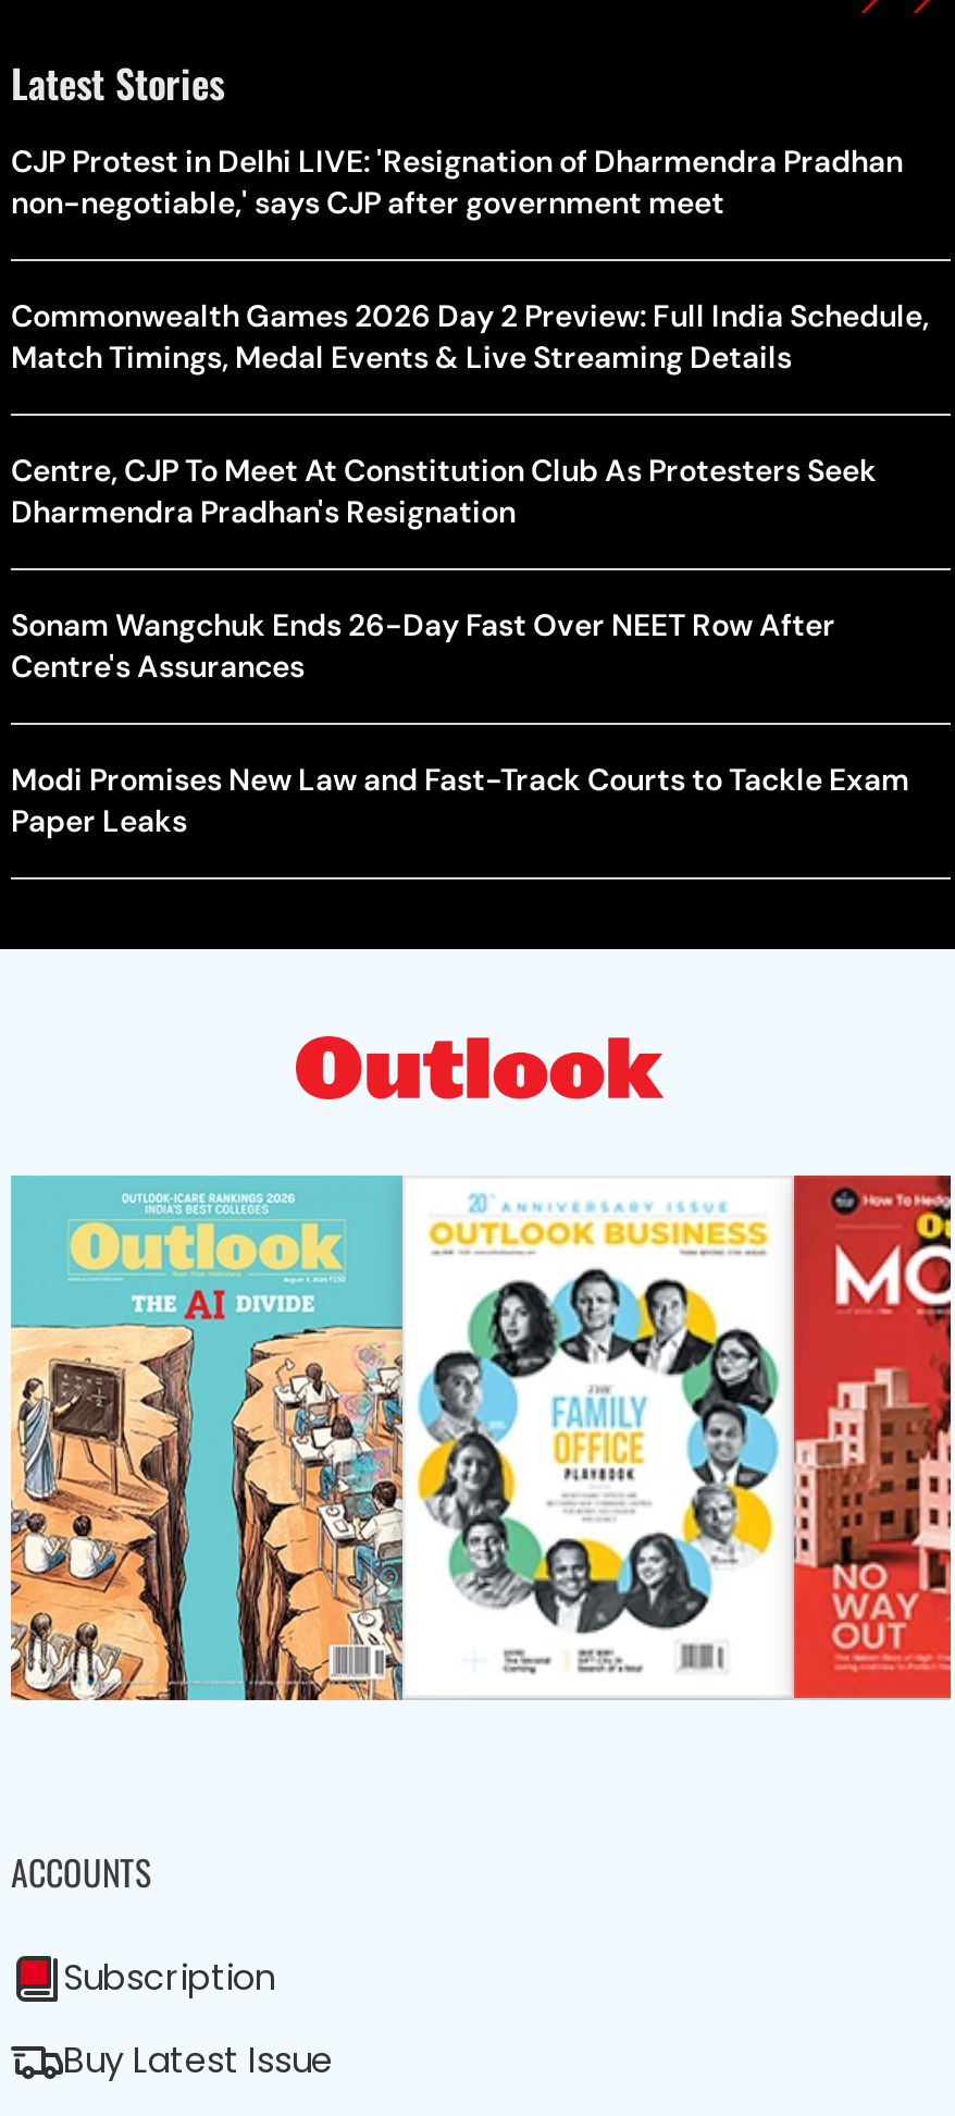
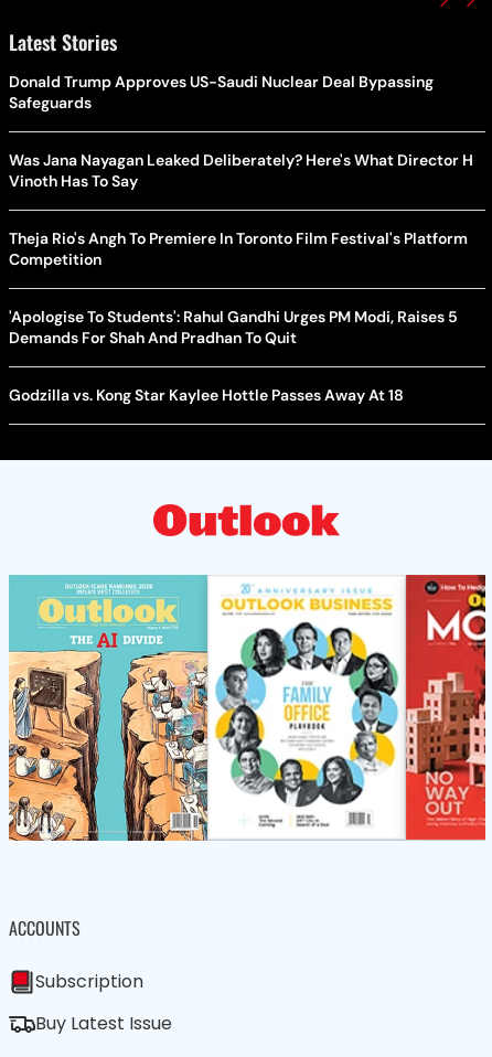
- CJP Protest in Delhi LIVE: 'Resignation of Dharmendra Pradhan
- non-negotiable,' says CJP after government meet
+ Donald Trump Approves US-Saudi Nuclear Deal Bypassing
+ Safeguards

- Commonwealth Games 2026 Day 2 Preview: Full India Schedule,
- Match Timings, Medal Events & Live Streaming Details
+ Was Jana Nayagan Leaked Deliberately? Here's What Director H
+ Vinoth Has To Say

- Centre, CJP To Meet At Constitution Club As Protesters Seek
- Dharmendra Pradhan's Resignation
+ Theja Rio's Angh To Premiere In Toronto Film Festival's Platform
+ Competition

- Sonam Wangchuk Ends 26-Day Fast Over NEET Row After
- Centre's Assurances
+ 'Apologise To Students': Rahul Gandhi Urges PM Modi, Raises 5
+ Demands For Shah And Pradhan To Quit

- Modi Promises New Law and Fast-Track Courts to Tackle Exam
- Paper Leaks
+ Godzilla vs. Kong Star Kaylee Hottle Passes Away At 18
